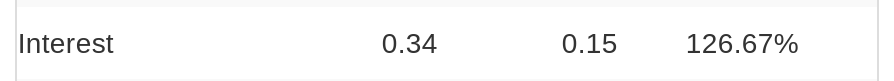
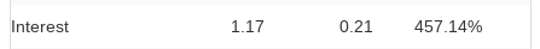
- 0.34
+ 1.17

- 0.15
+ 0.21

- 126.67%
+ 457.14%
